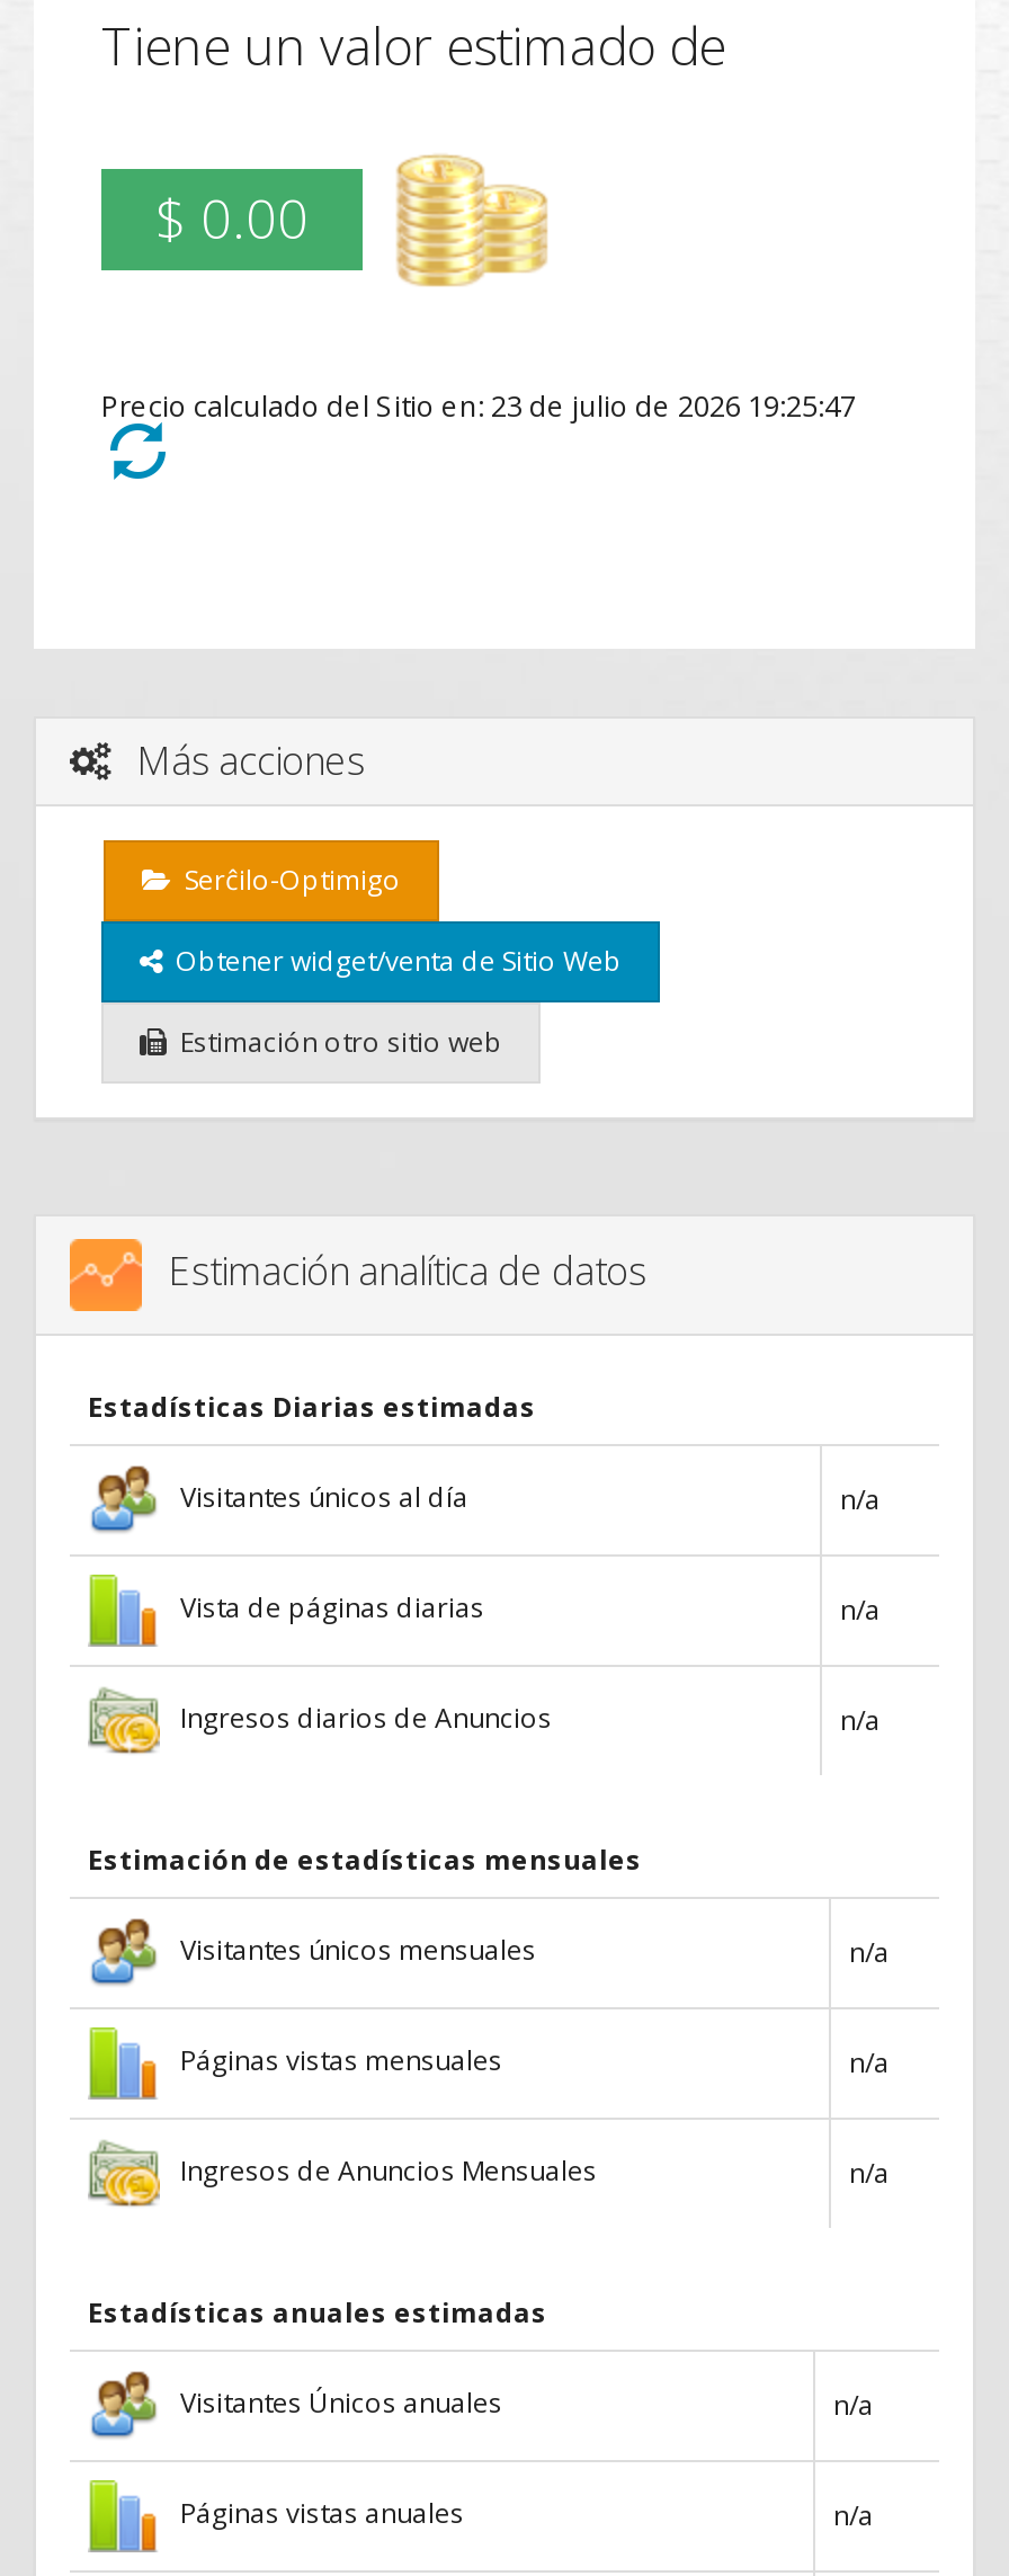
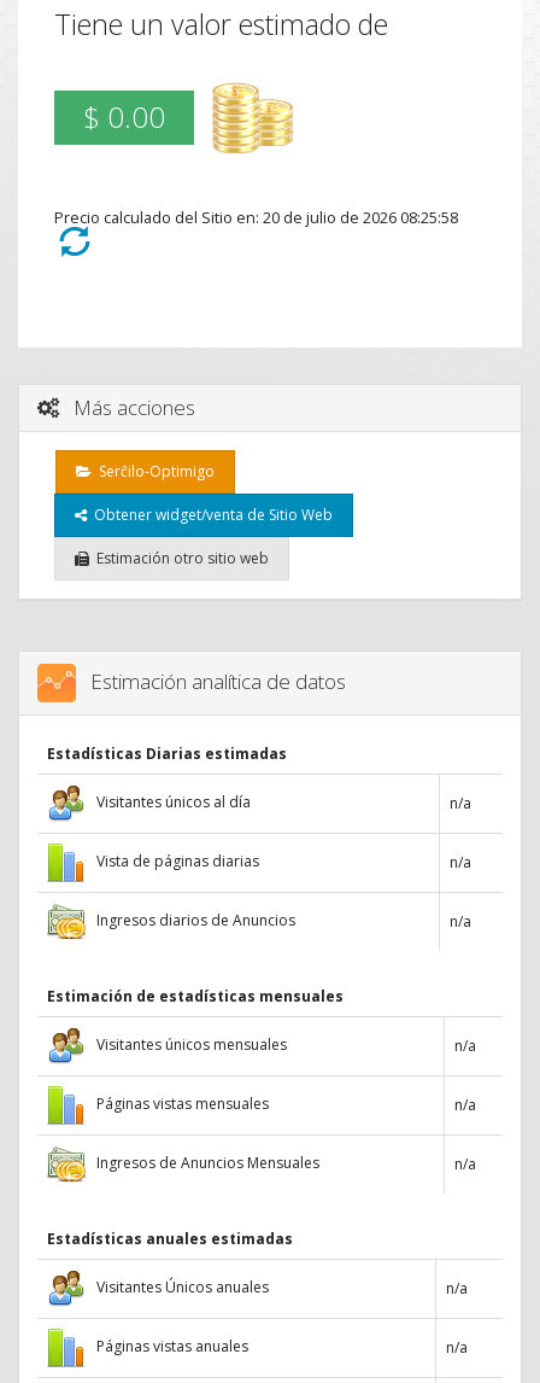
- Precio calculado del Sitio en: 23 de julio de 2026 19:25:47
+ Precio calculado del Sitio en: 20 de julio de 2026 08:25:58
